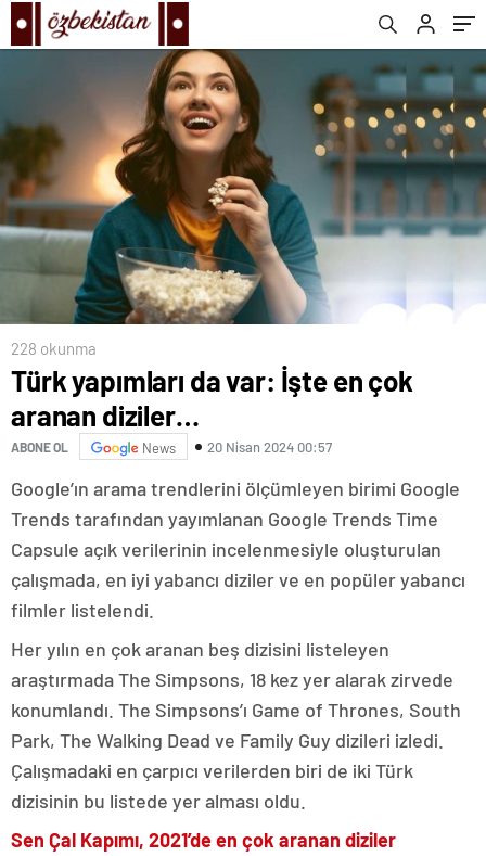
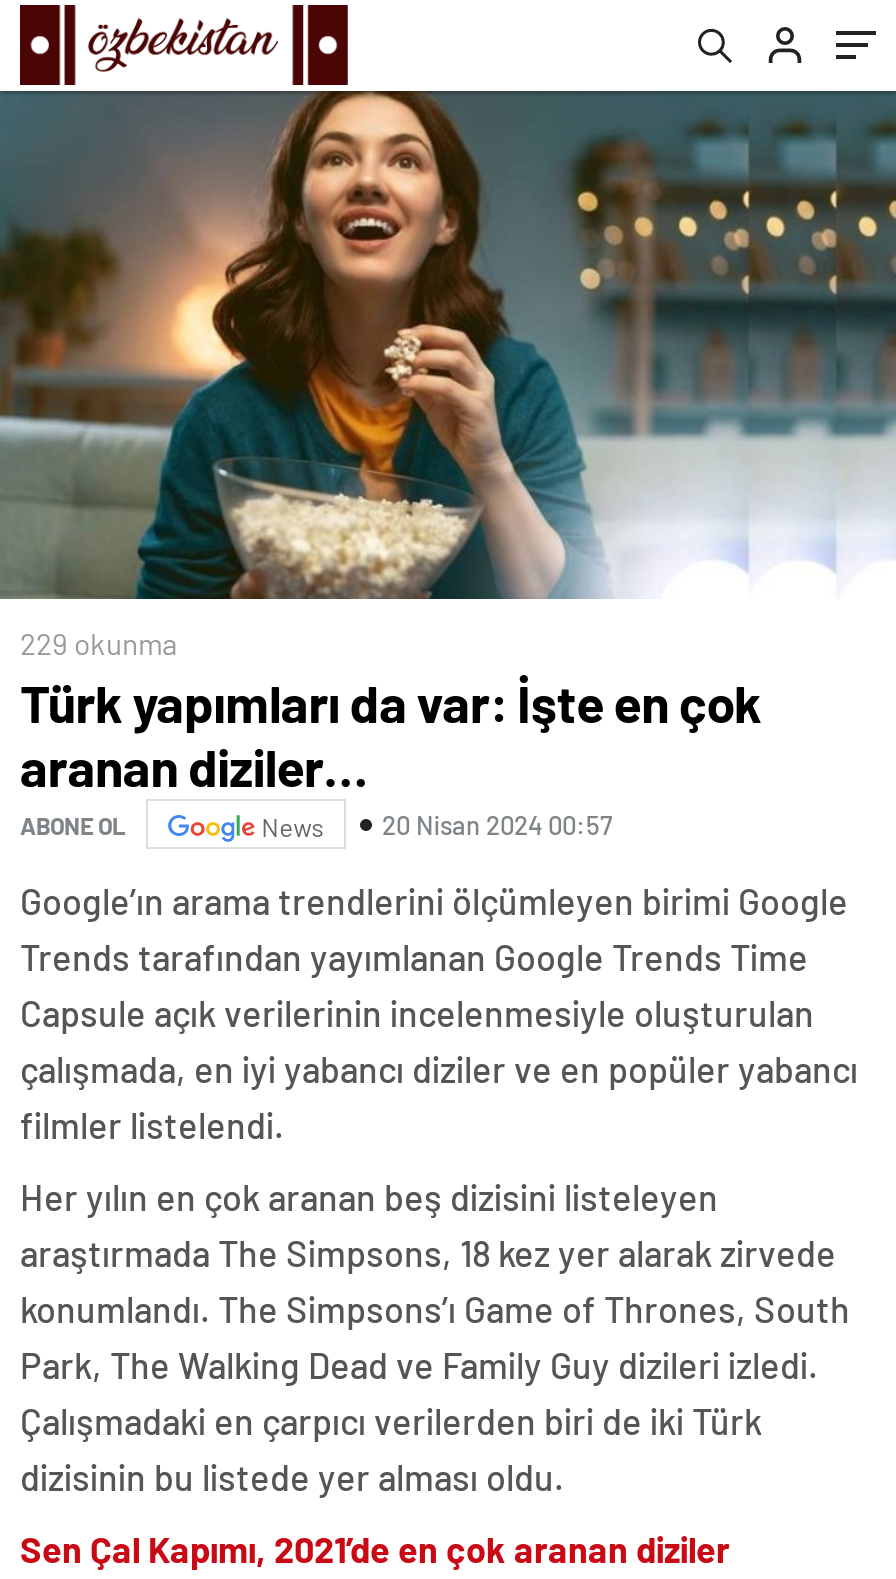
- 228 okunma
+ 229 okunma
